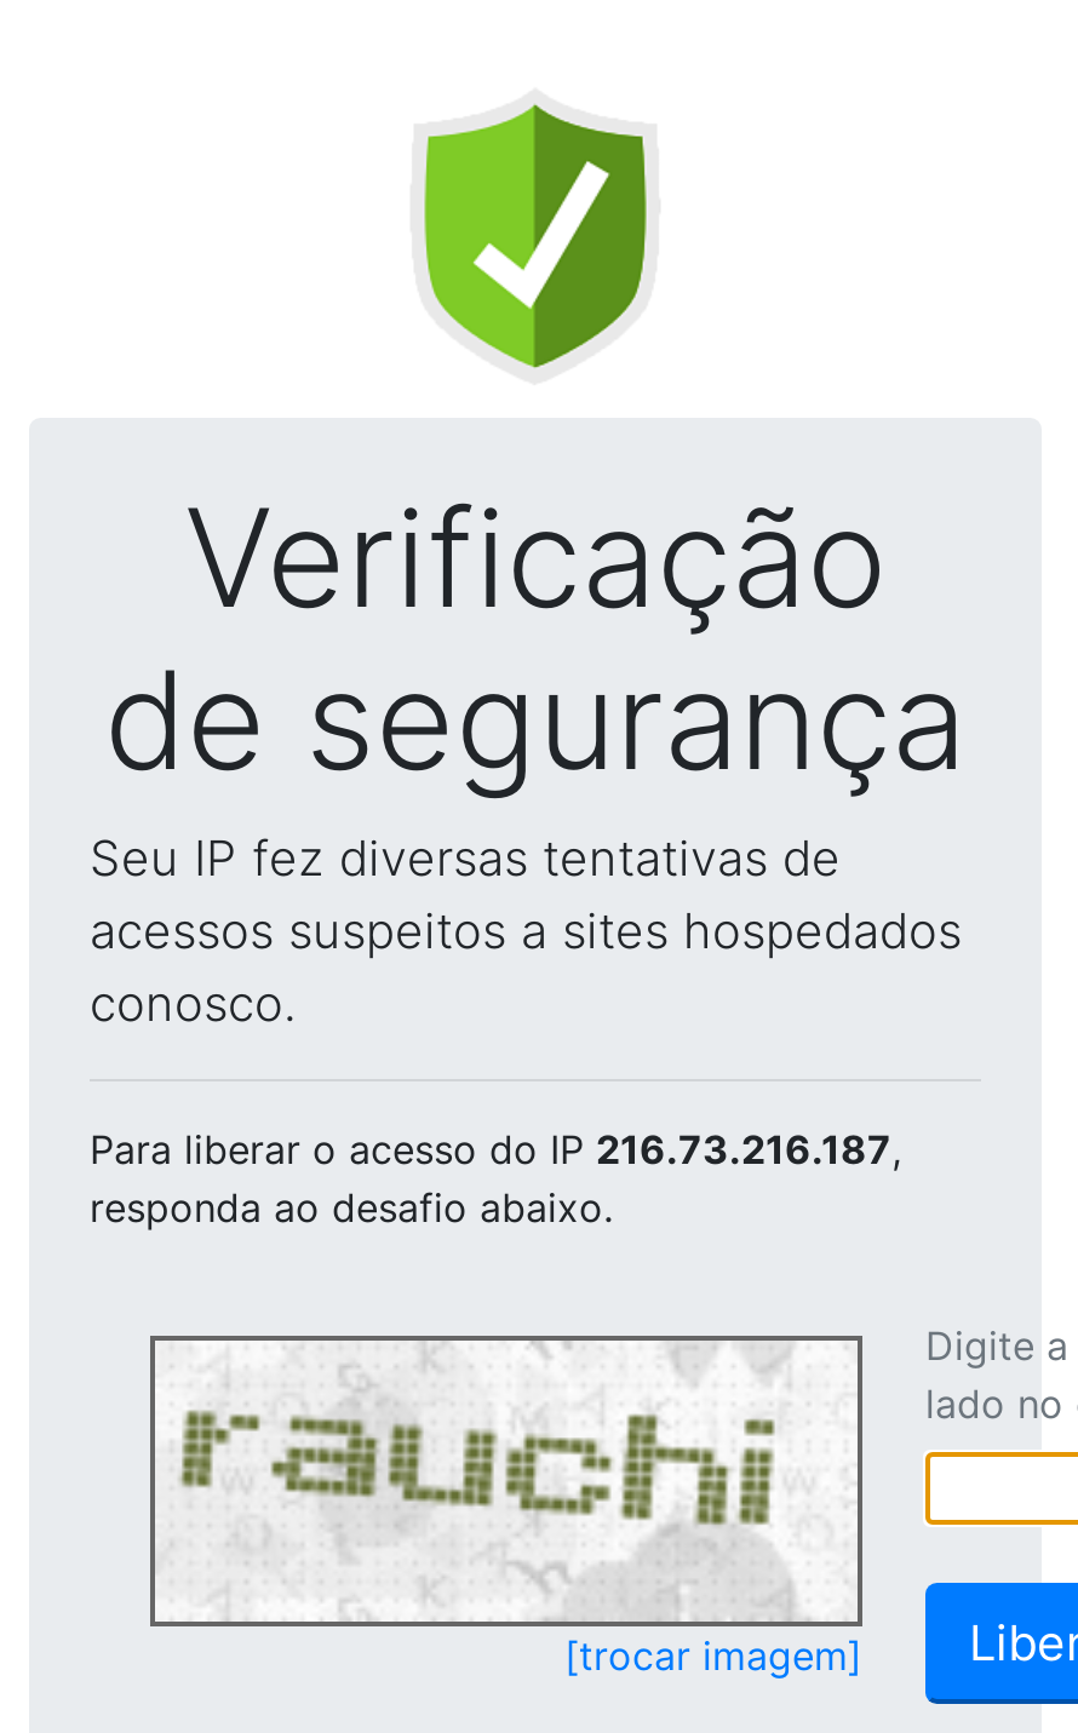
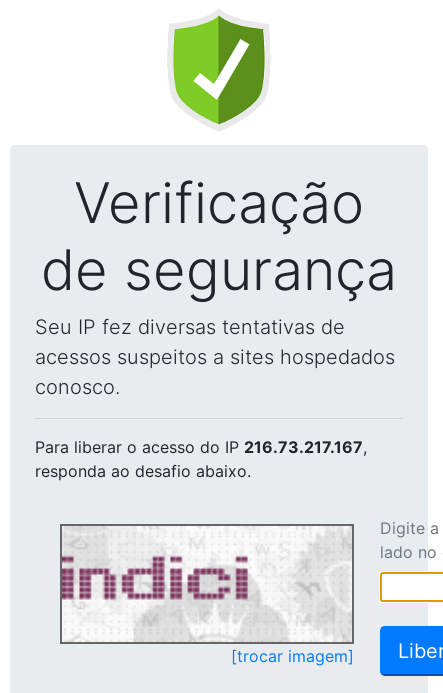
- Para liberar o acesso do IP 216.73.216.187,
+ Para liberar o acesso do IP 216.73.217.167,

- [image]
+ [image]
